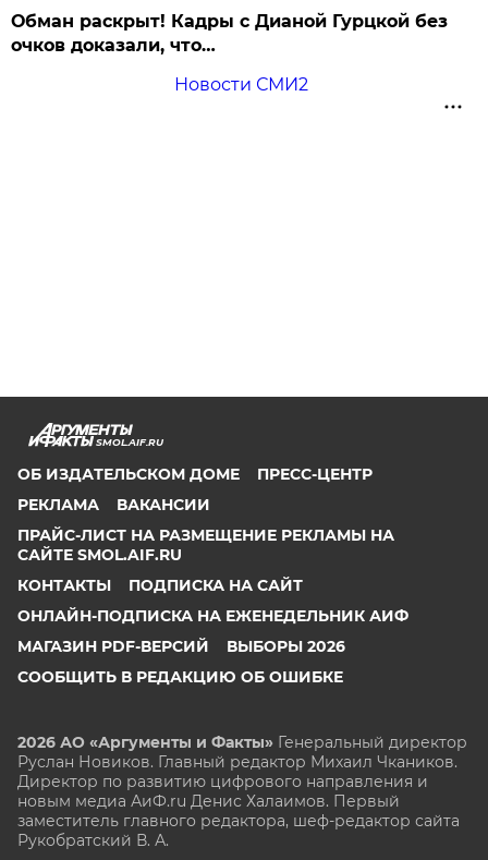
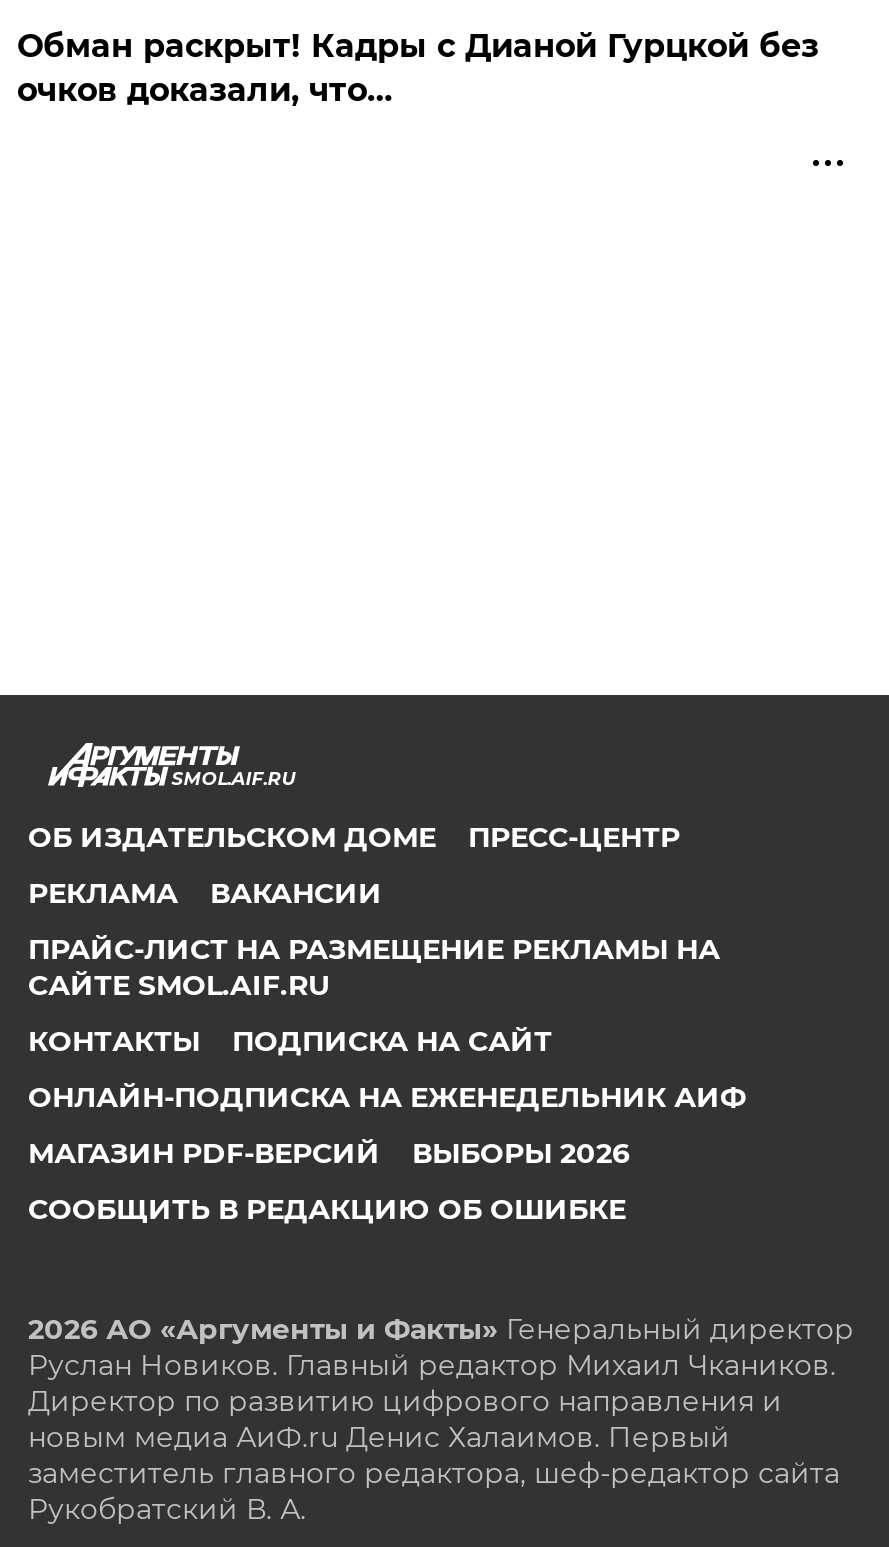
- Новости СМИ2
